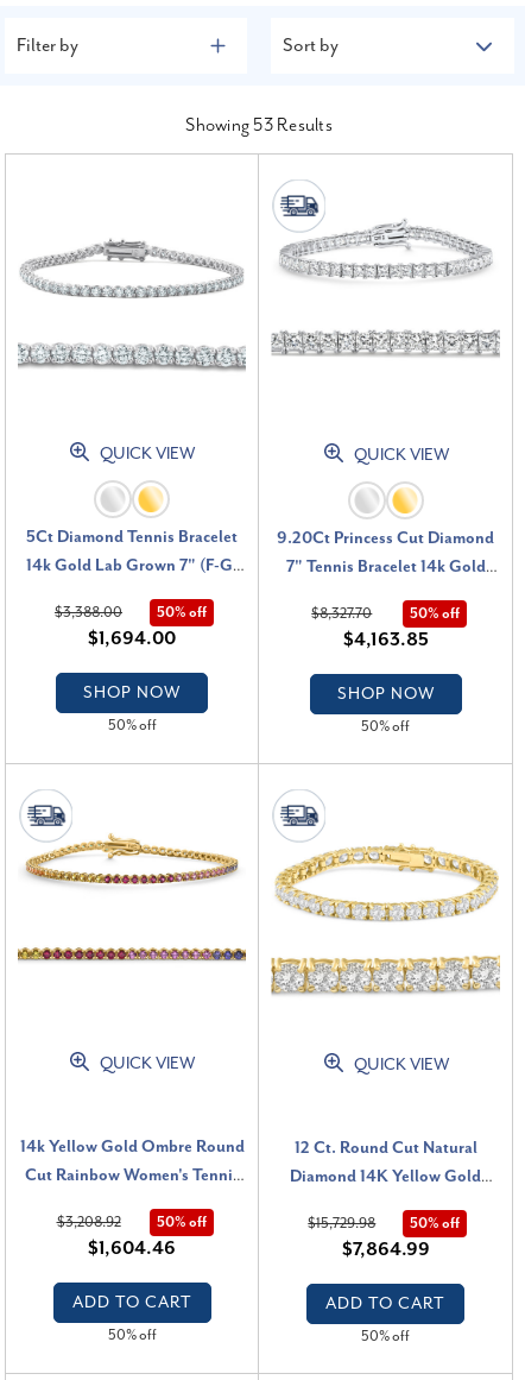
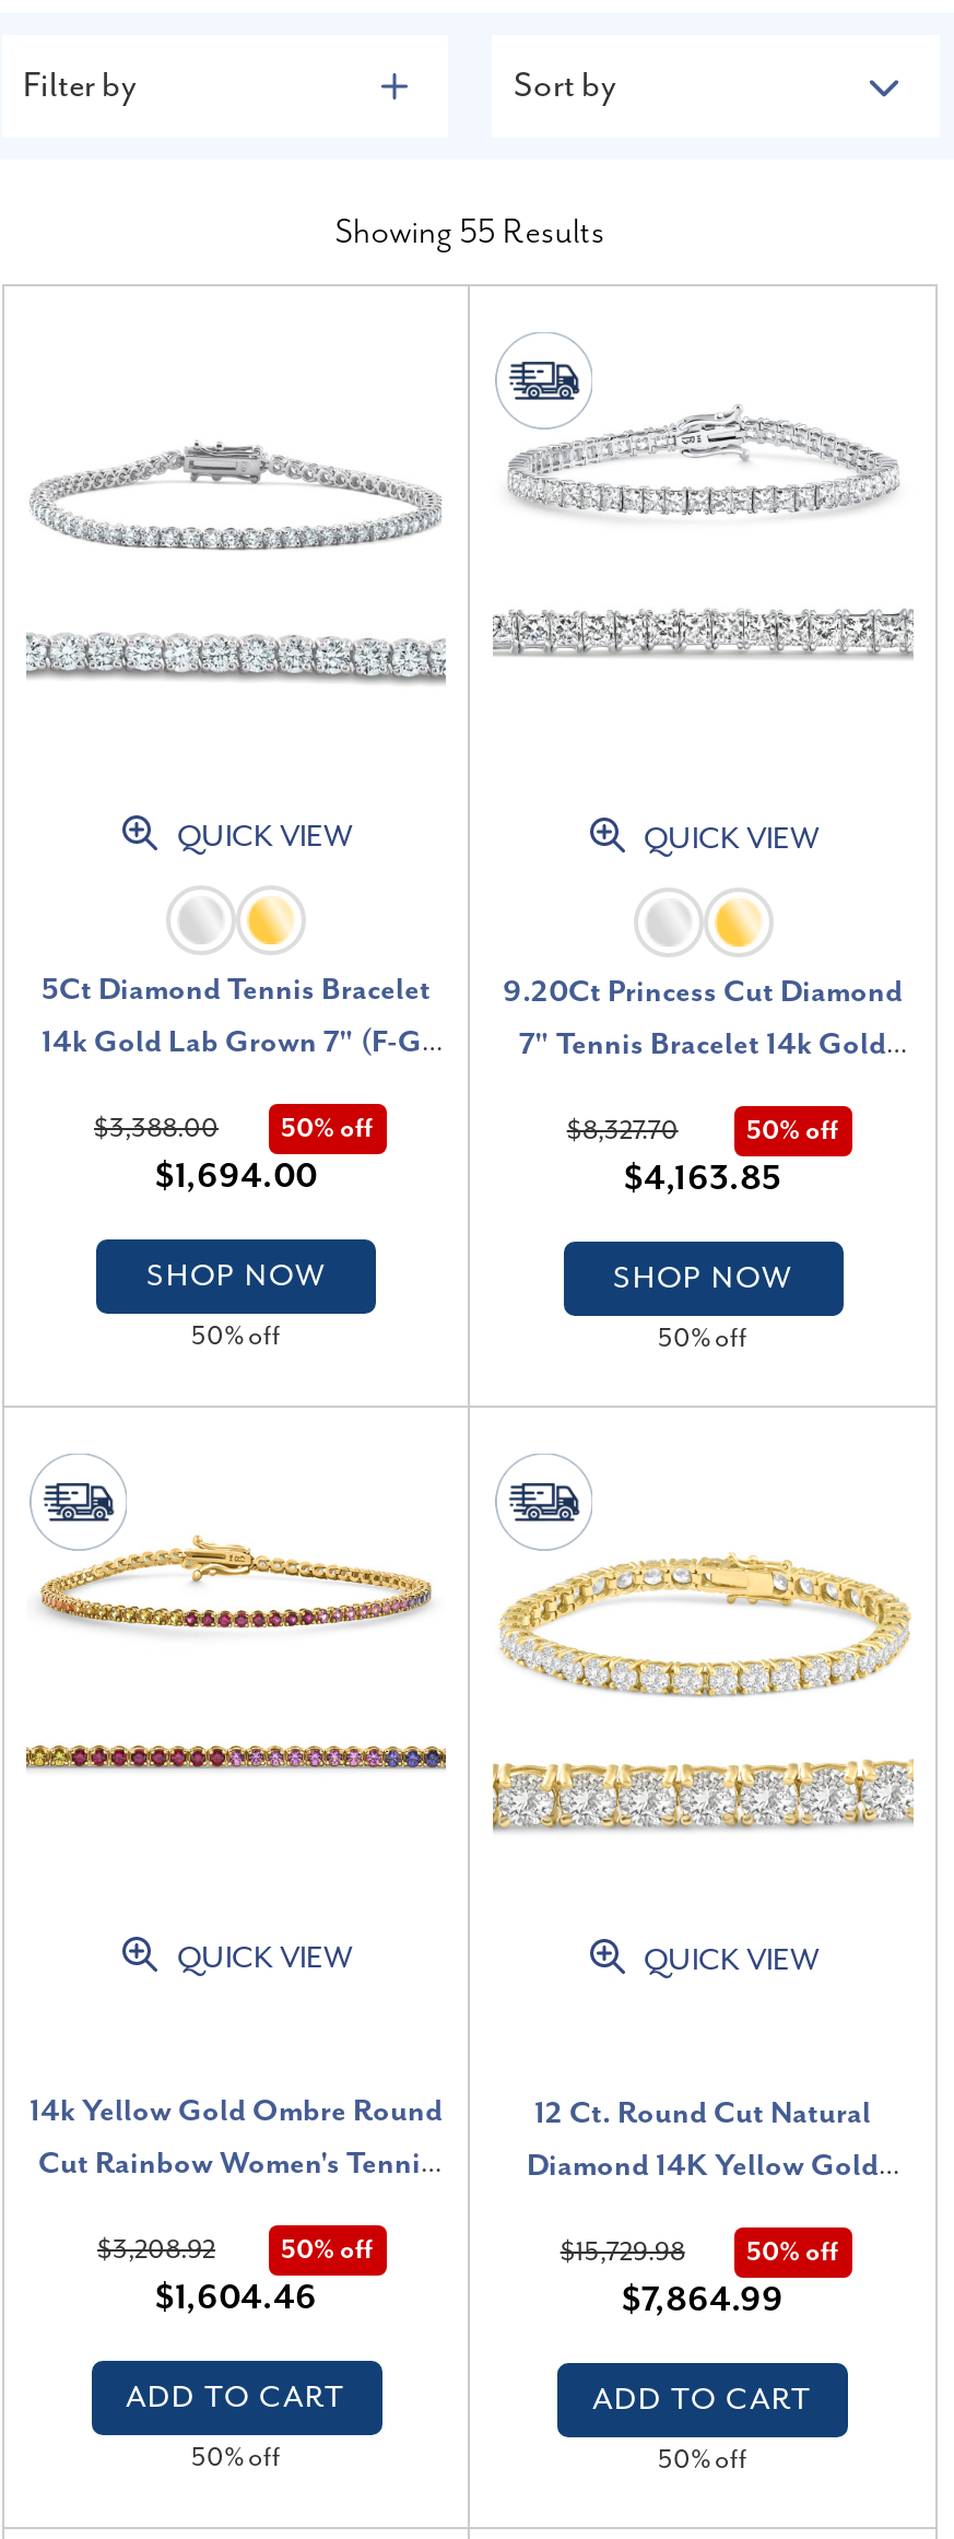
- Showing 53 Results
+ Showing 55 Results
